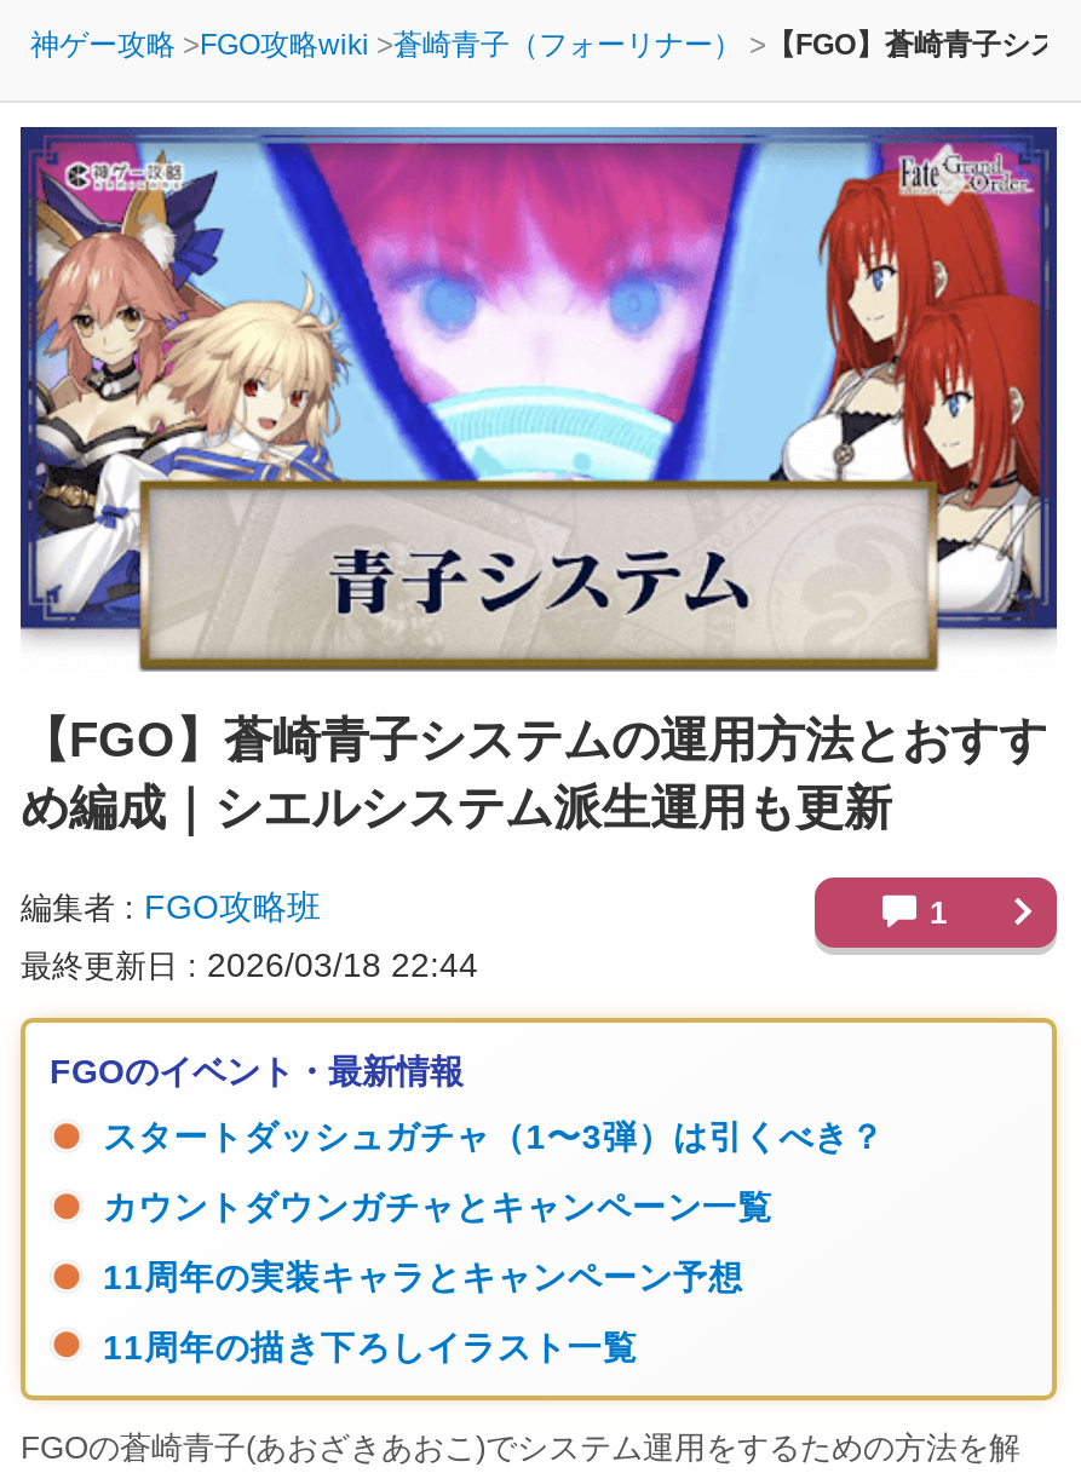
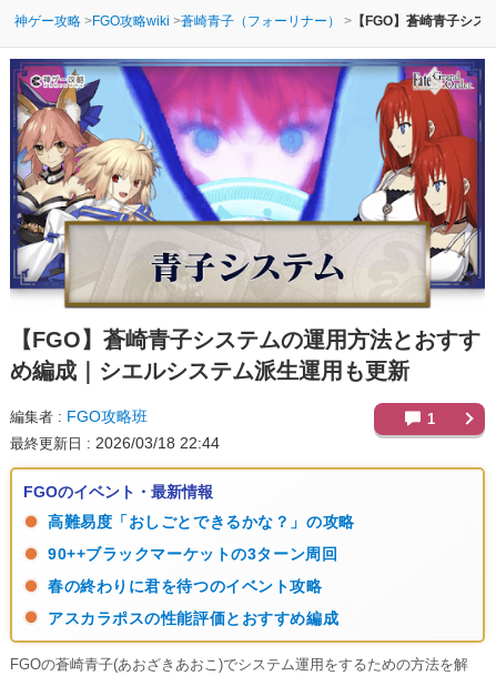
- スタートダッシュガチャ（1〜3弾）は引くべき？
+ 高難易度「おしごとできるかな？」の攻略

- カウントダウンガチャとキャンペーン一覧
+ 90++ブラックマーケットの3ターン周回

- 11周年の実装キャラとキャンペーン予想
+ 春の終わりに君を待つのイベント攻略

- 11周年の描き下ろしイラスト一覧
+ アスカラポスの性能評価とおすすめ編成
